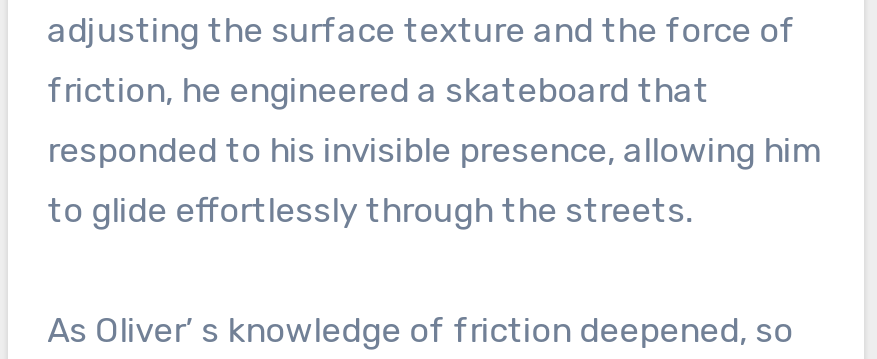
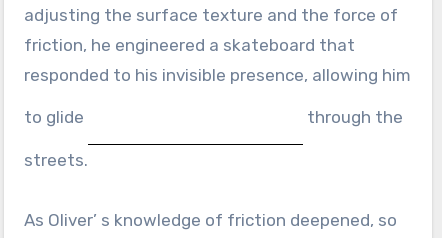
- to glide effortlessly through the streets.
+ to glide
+ through the
+ streets.
